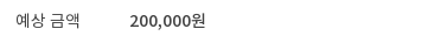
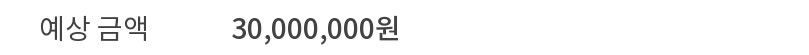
- 200,000원
+ 30,000,000원
